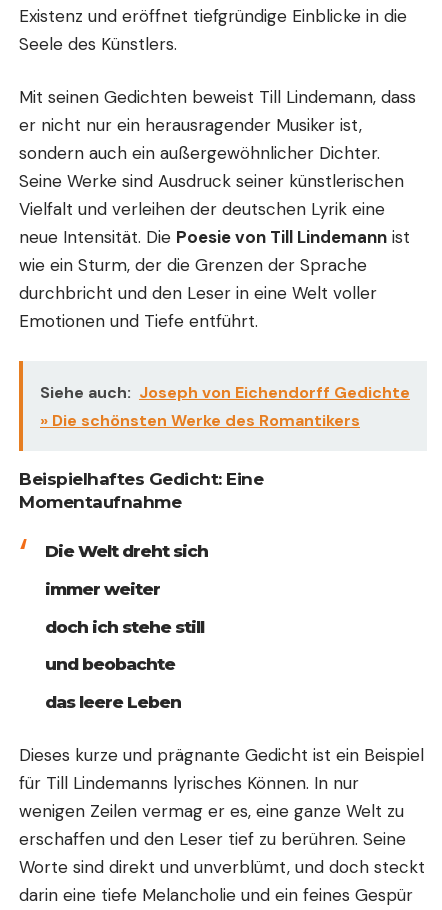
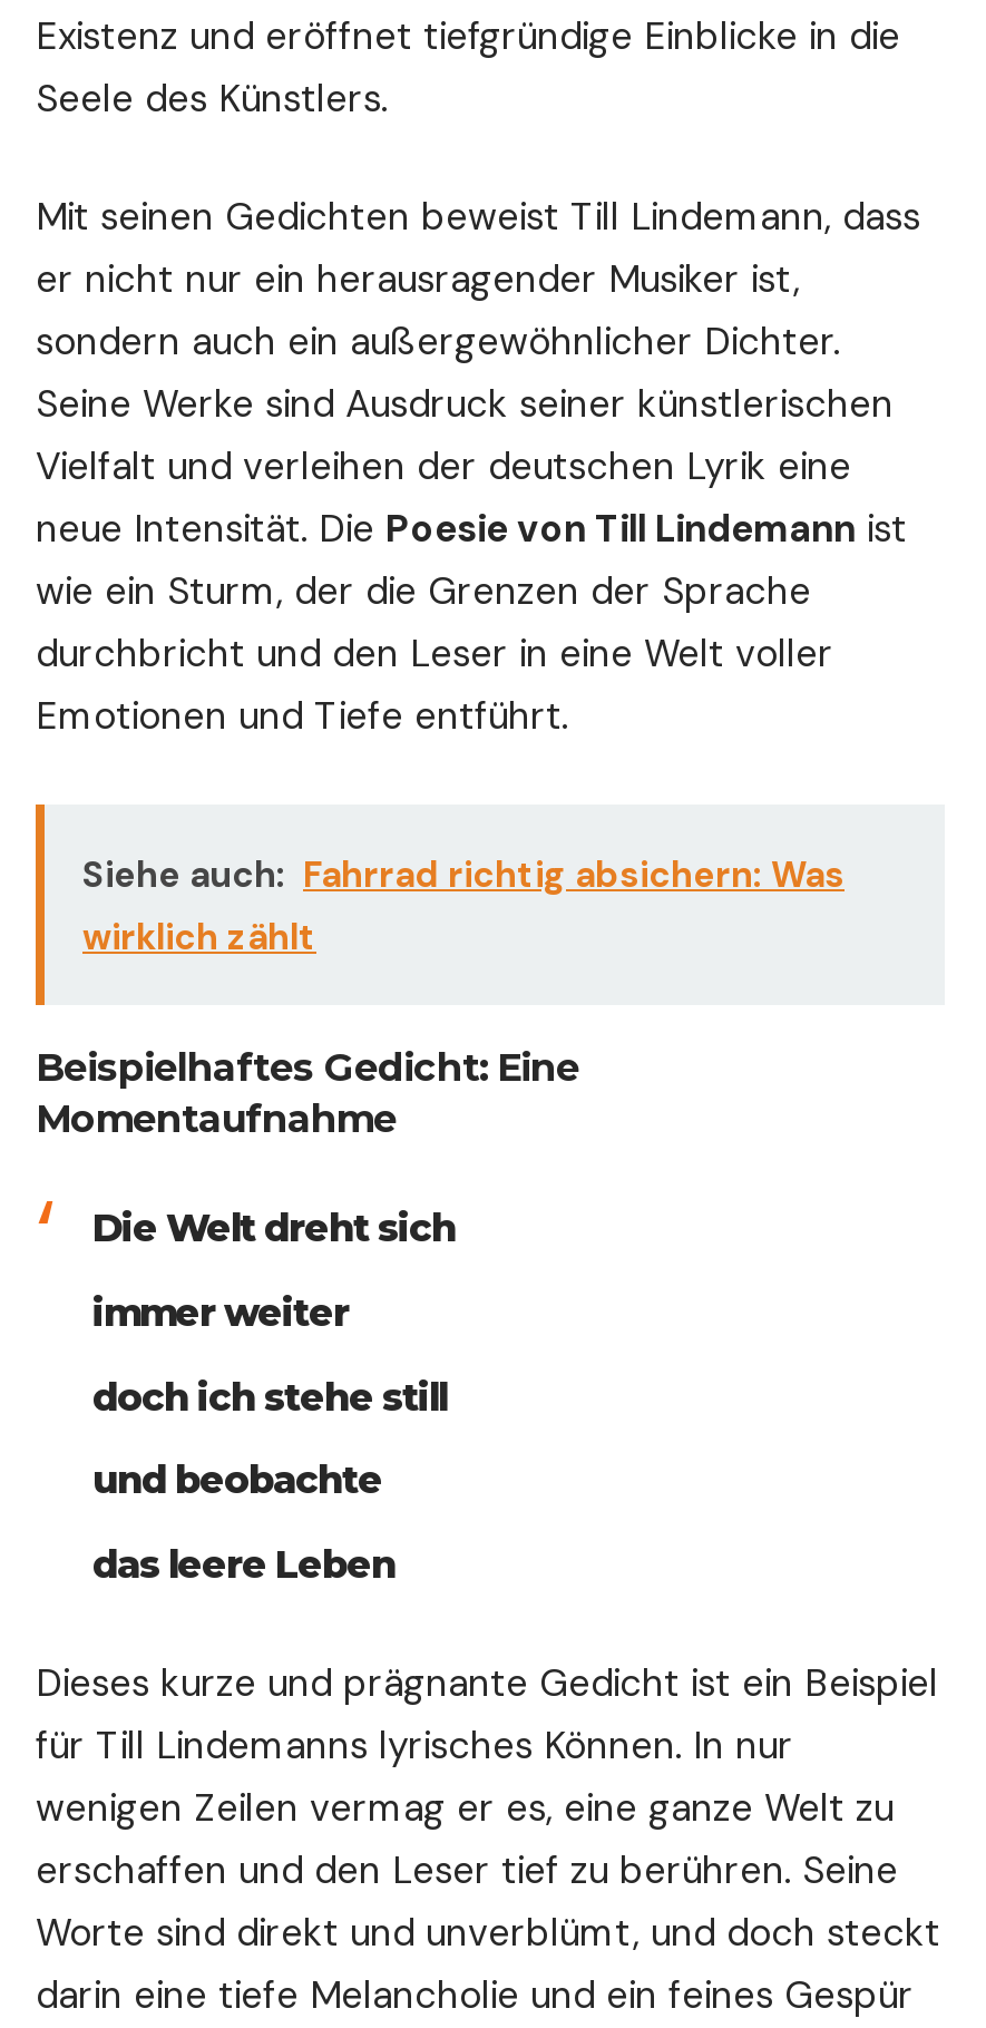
- Siehe auch: Joseph von Eichendorff Gedichte
- » Die schönsten Werke des Romantikers
+ Siehe auch: Fahrrad richtig absichern: Was
+ wirklich zählt
